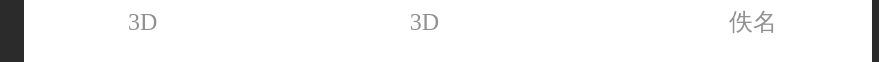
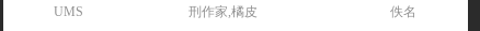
- 3D
+ UMS

- 3D
+ 刑作家,橘皮
